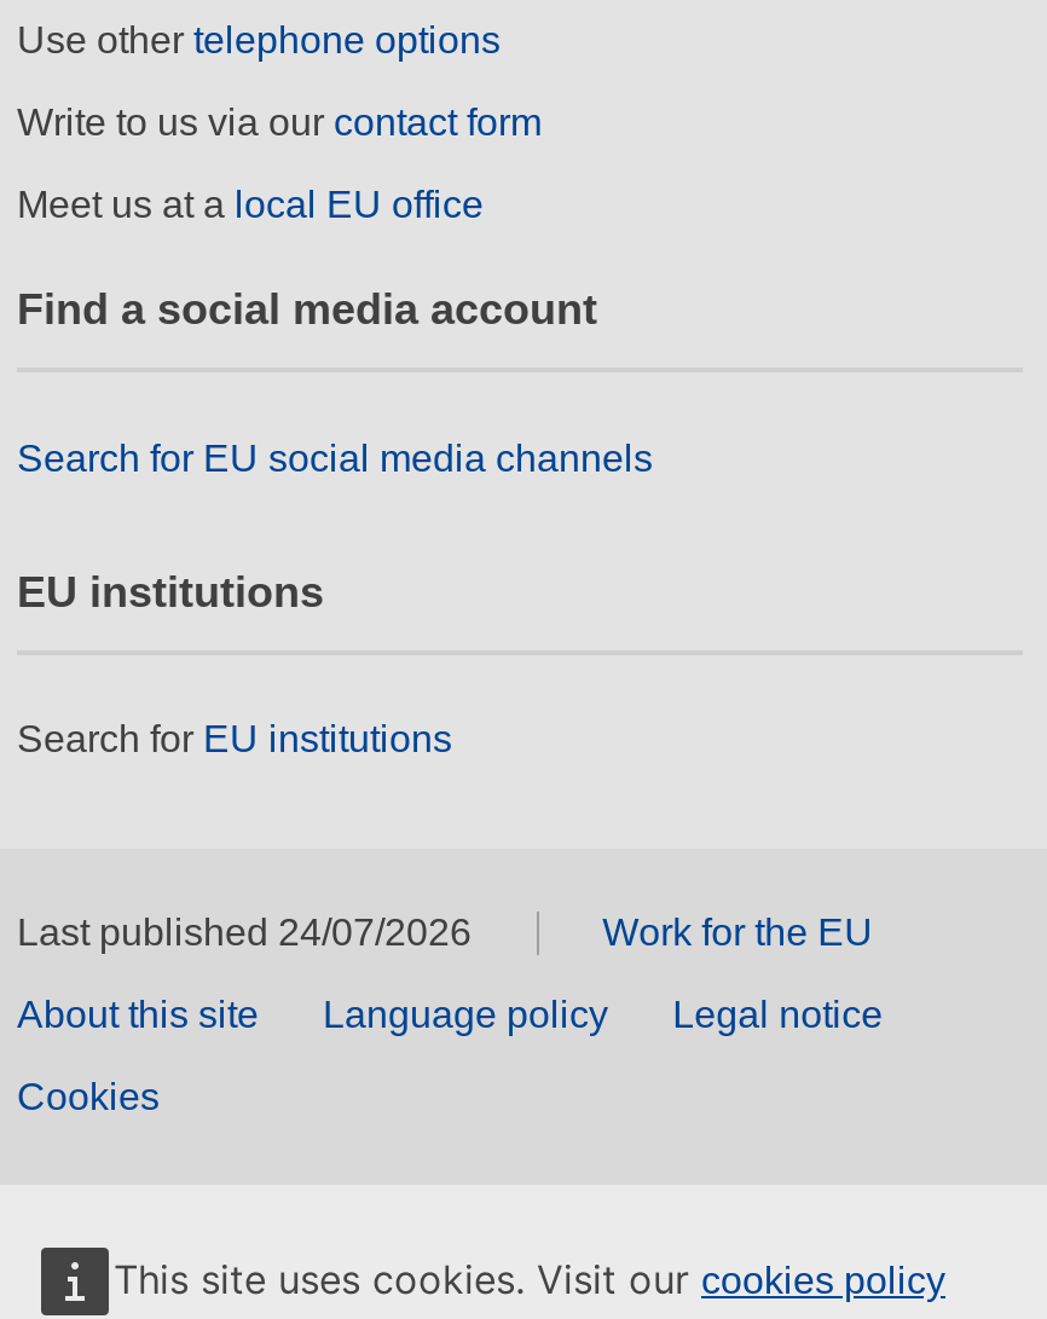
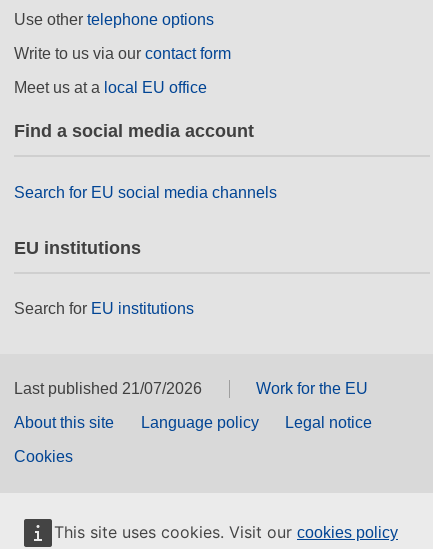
- Last published 24/07/2026
+ Last published 21/07/2026
